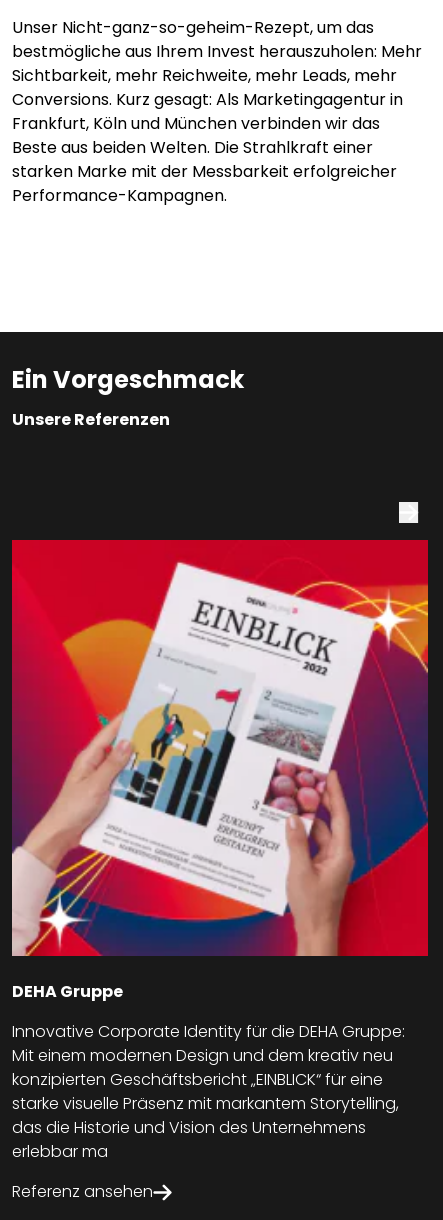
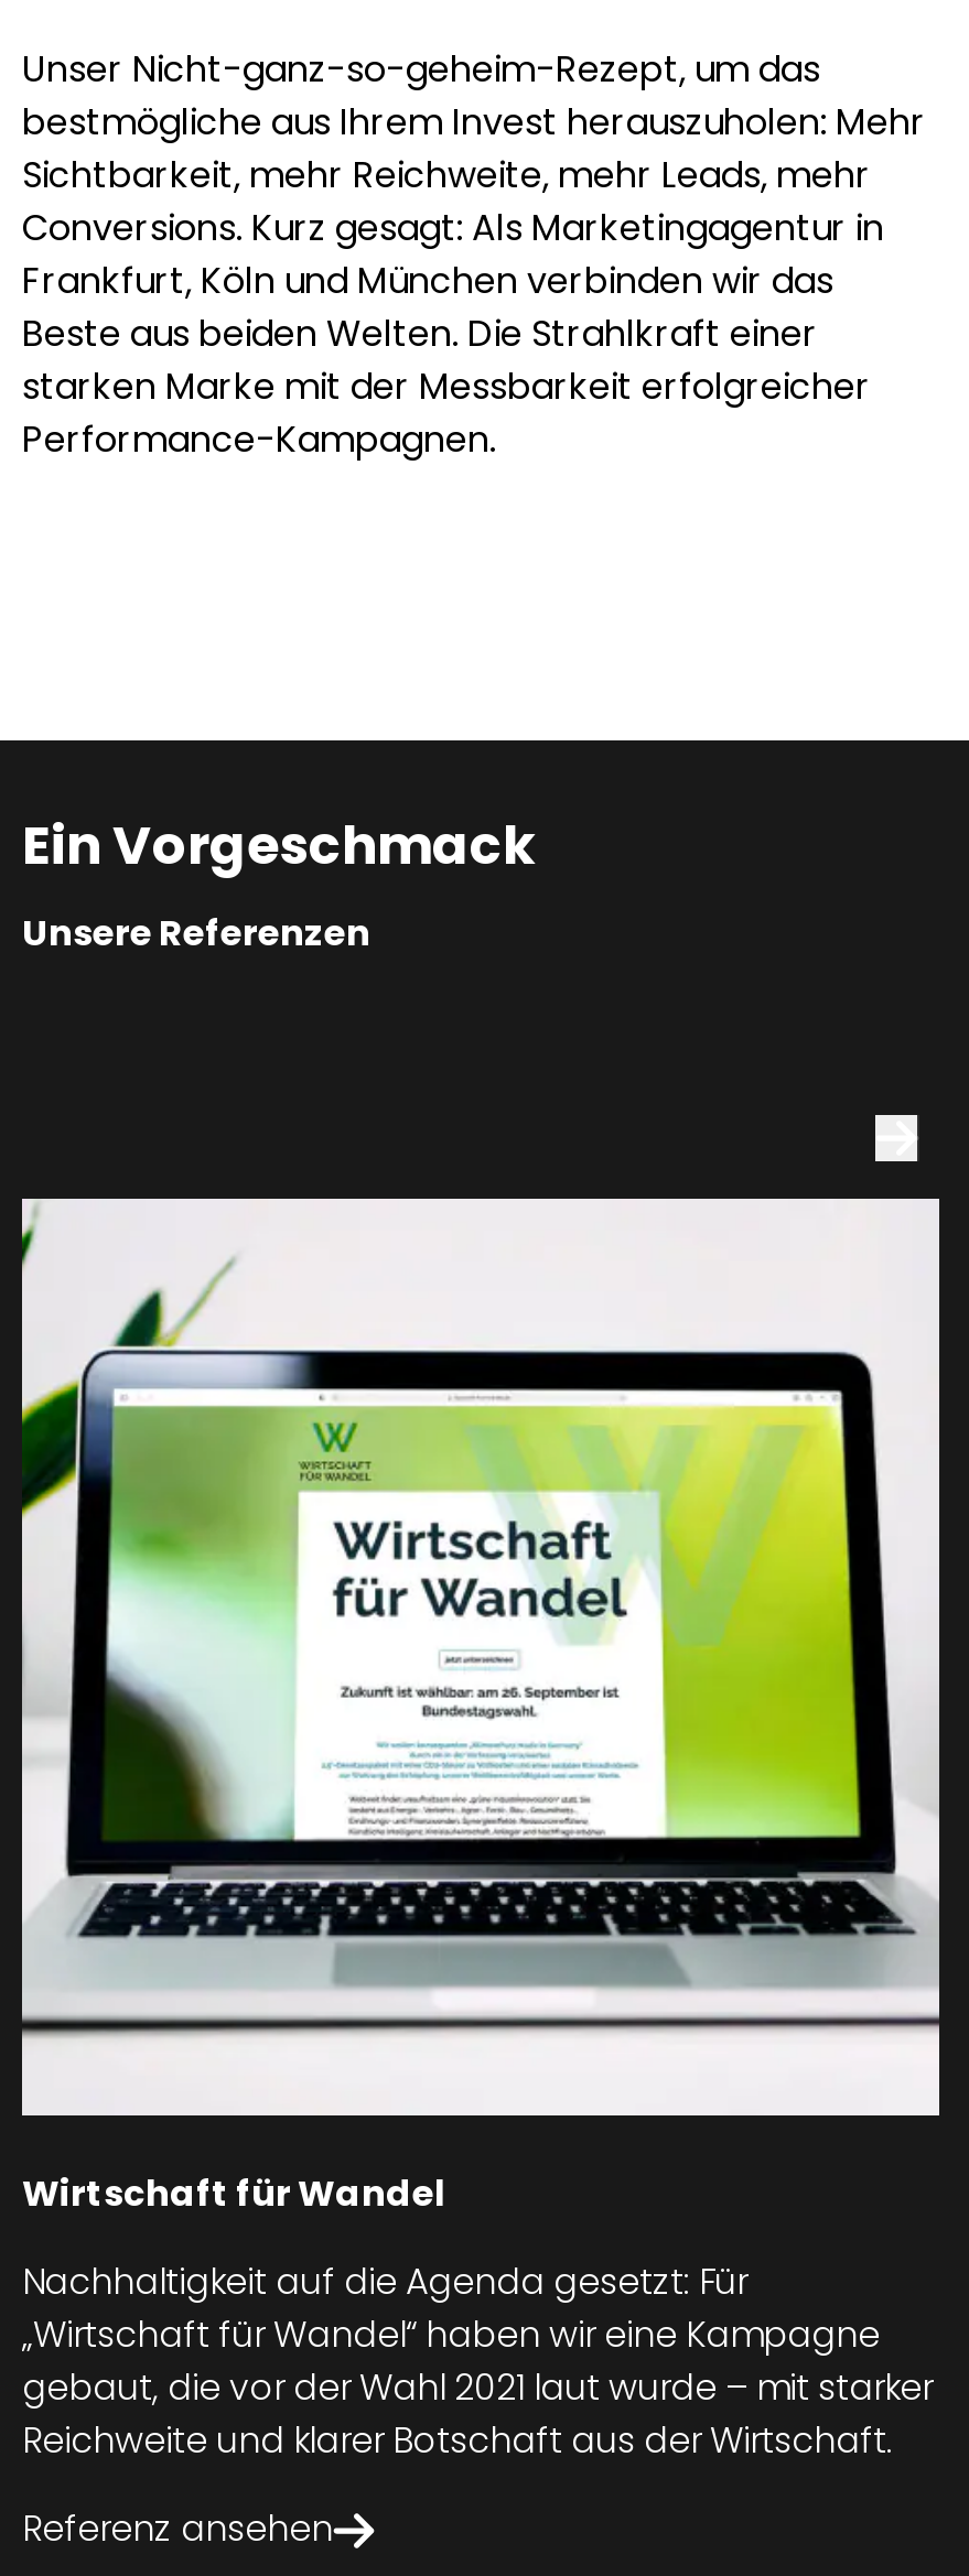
- [image]
- DEHA Gruppe
+ [image]
+ Wirtschaft für Wandel

- Innovative Corporate Identity für die DEHA Gruppe:
- Mit einem modernen Design und dem kreativ neu
- konzipierten Geschäftsbericht „EINBLICK“ für eine
- starke visuelle Präsenz mit markantem Storytelling,
- das die Historie und Vision des Unternehmens
- erlebbar ma
+ Nachhaltigkeit auf die Agenda gesetzt: Für
+ „Wirtschaft für Wandel“ haben wir eine Kampagne
+ gebaut, die vor der Wahl 2021 laut wurde – mit starker
+ Reichweite und klarer Botschaft aus der Wirtschaft.
